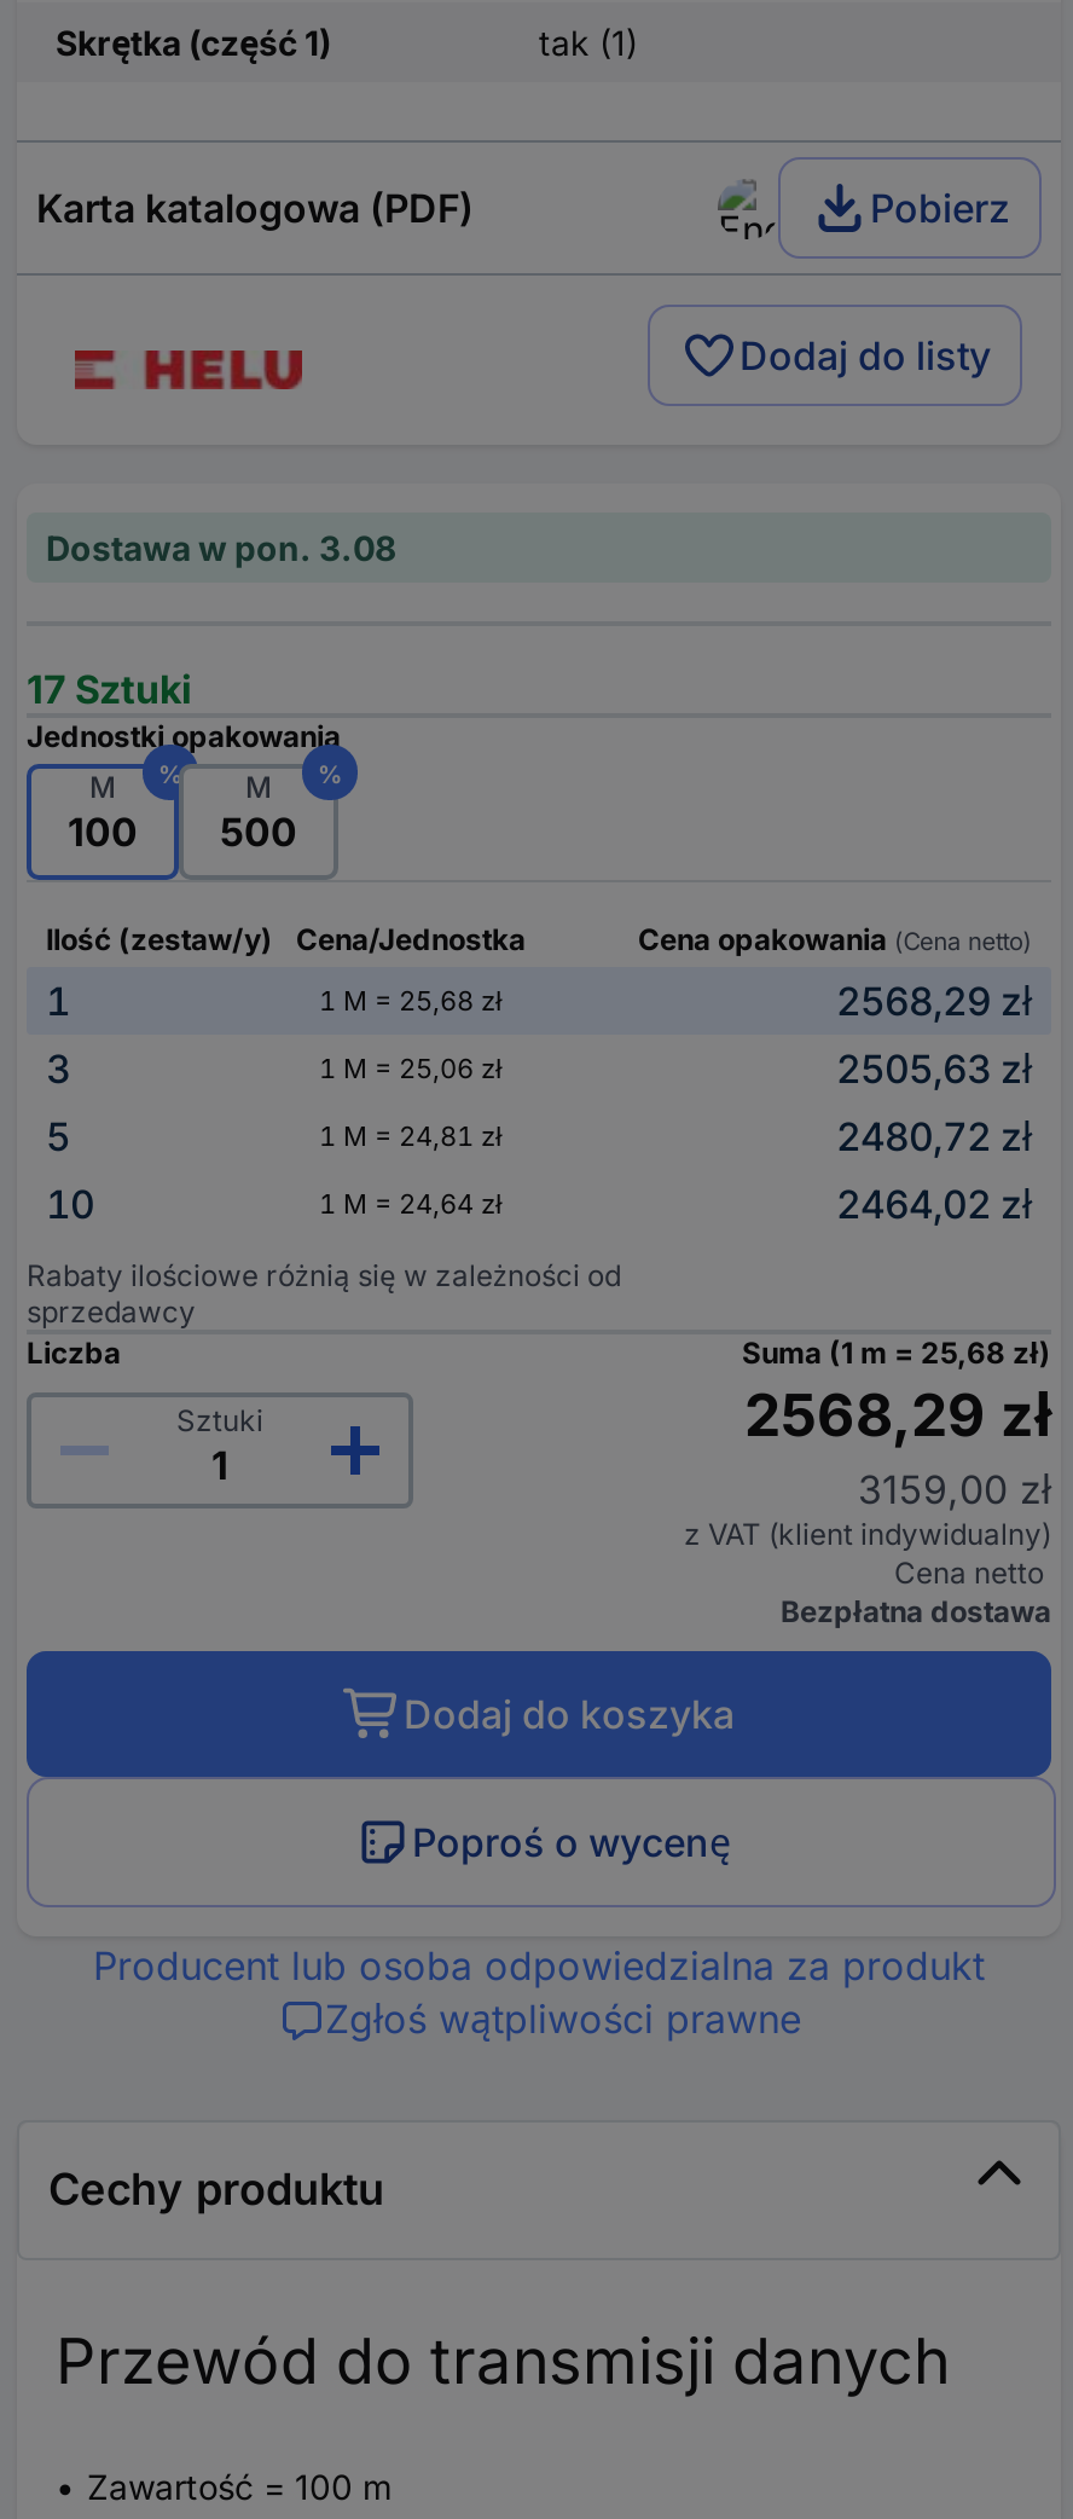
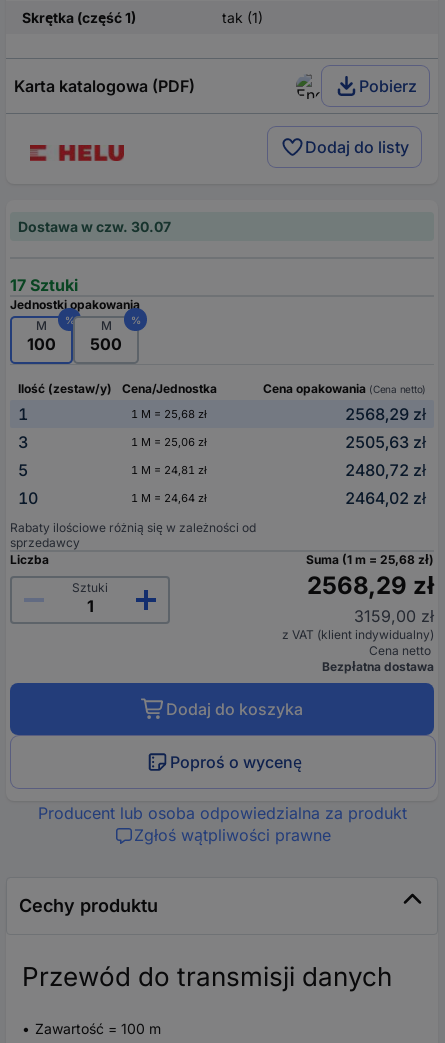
- Dostawa w pon. 3.08
+ Dostawa w czw. 30.07
